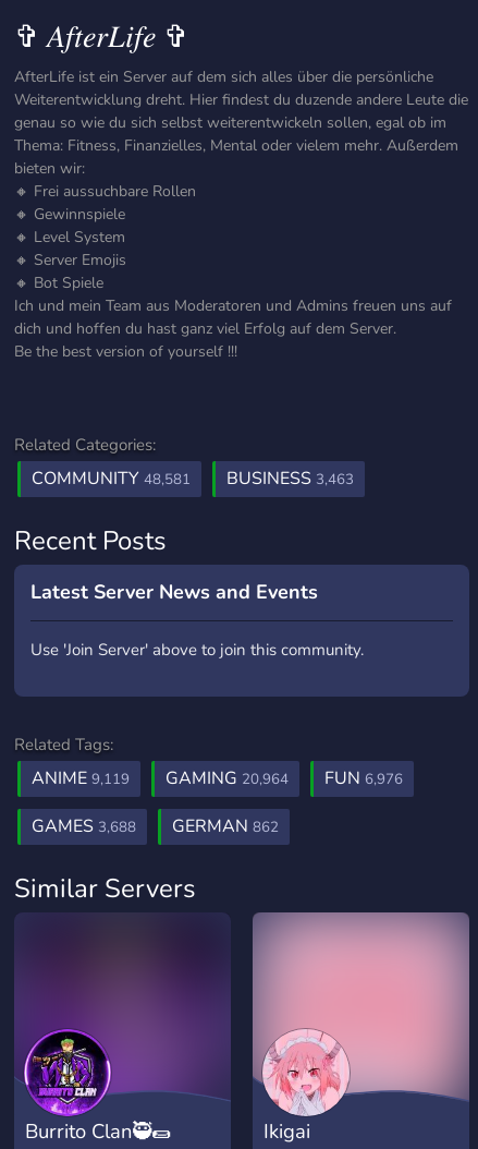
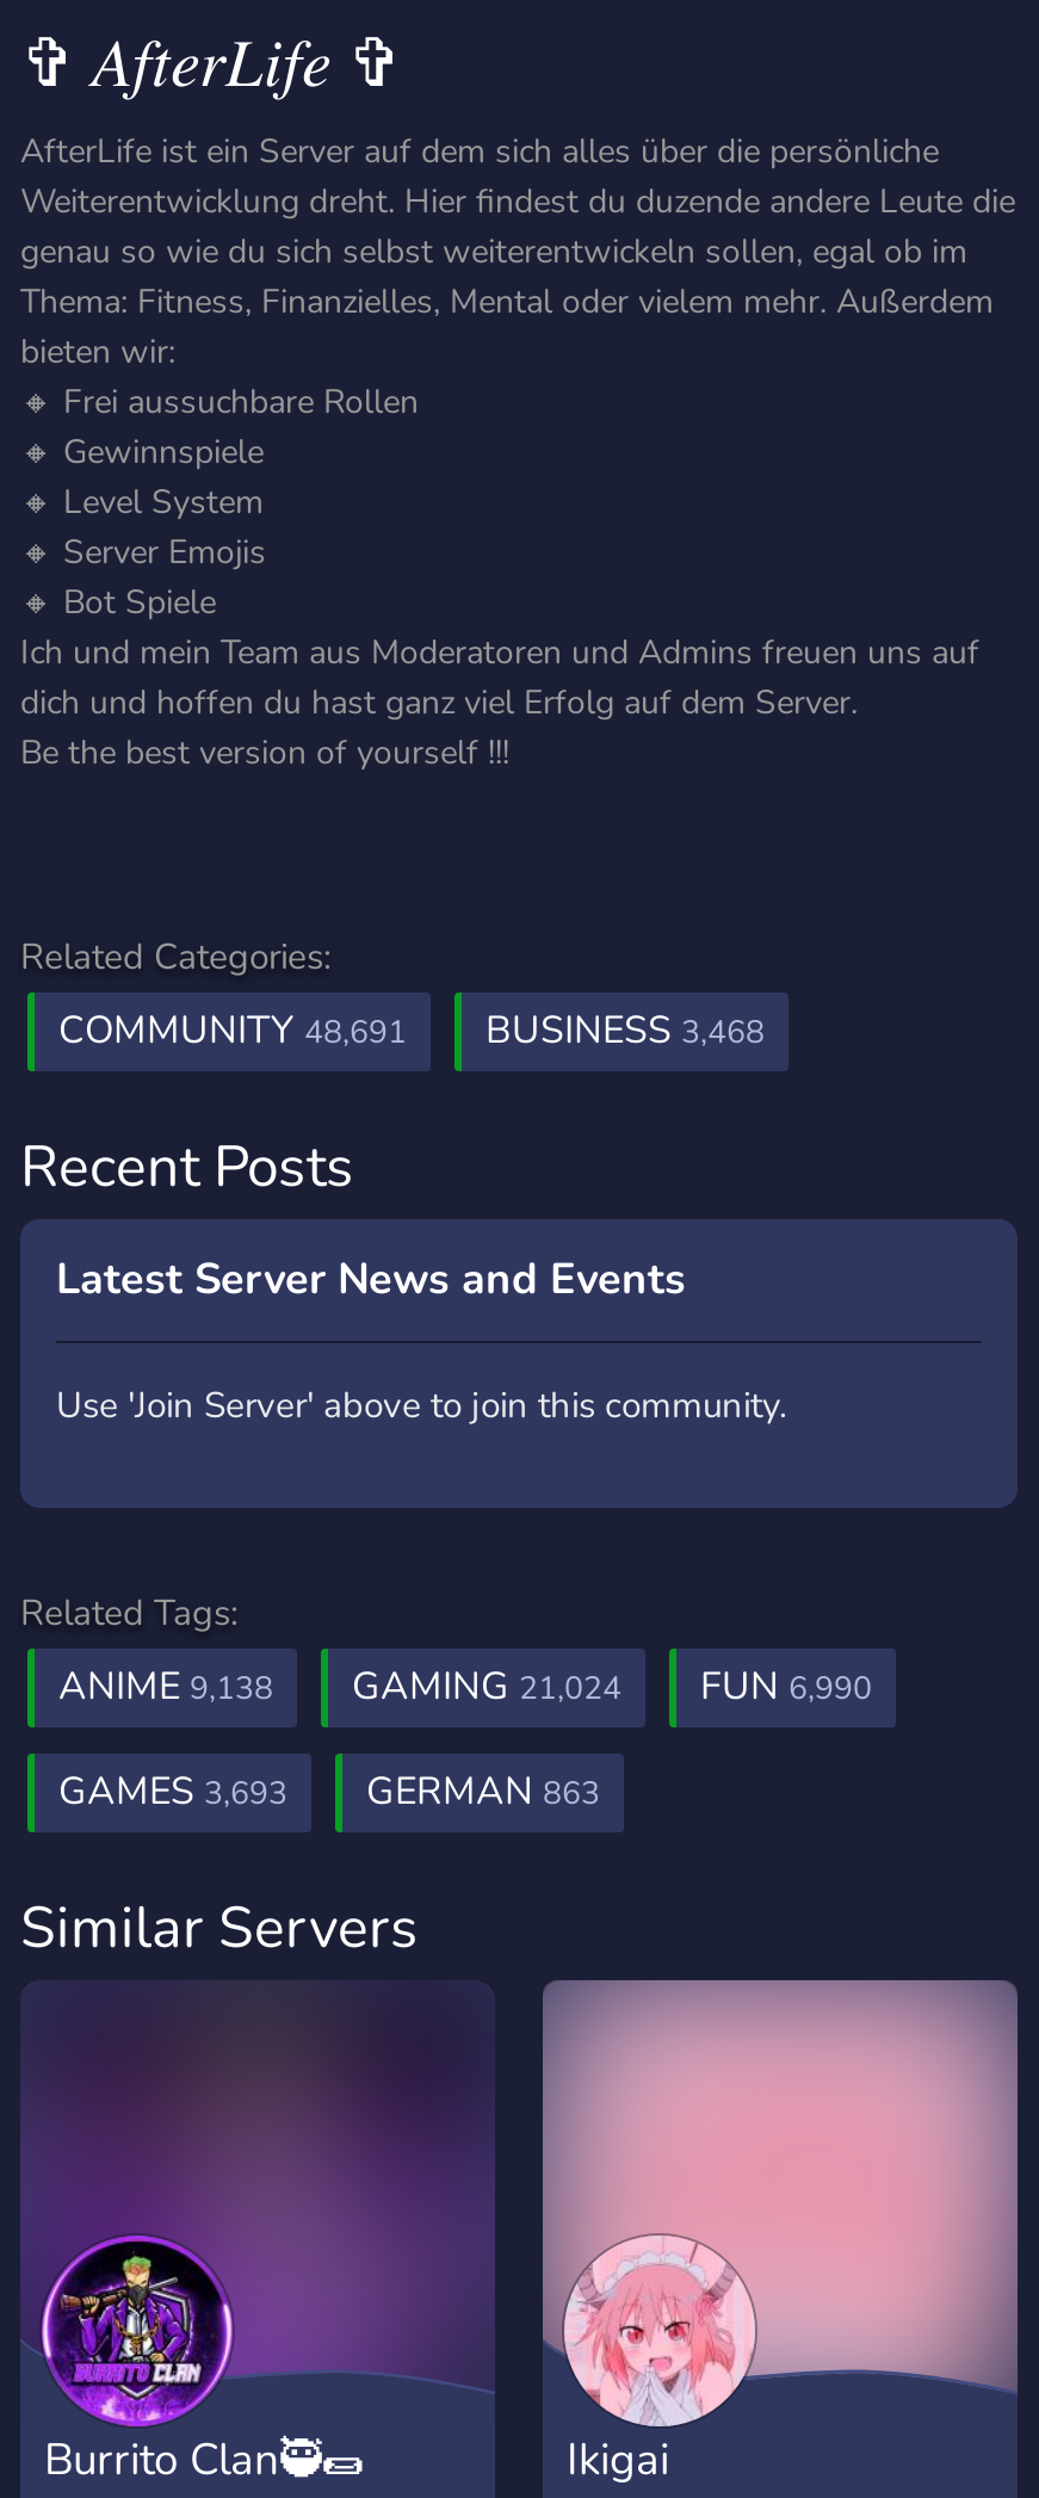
- COMMUNITY 48,581
+ COMMUNITY 48,691

- BUSINESS 3,463
+ BUSINESS 3,468

- ANIME 9,119
+ ANIME 9,138

- GAMING 20,964
+ GAMING 21,024

- FUN 6,976
+ FUN 6,990

- GAMES 3,688
+ GAMES 3,693

- GERMAN 862
+ GERMAN 863
